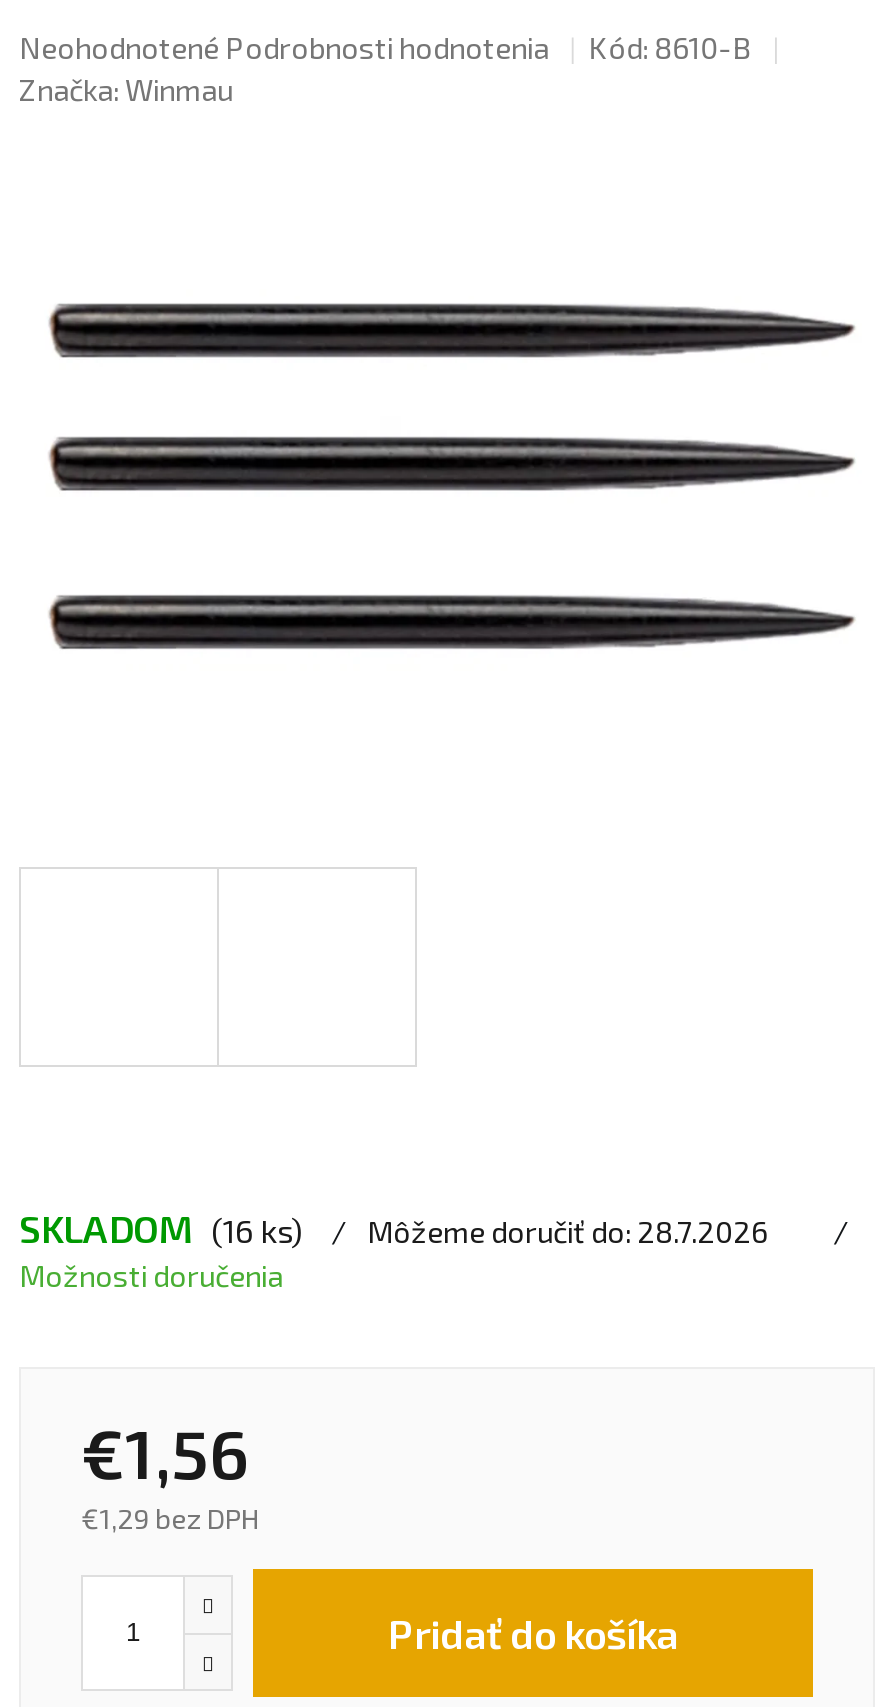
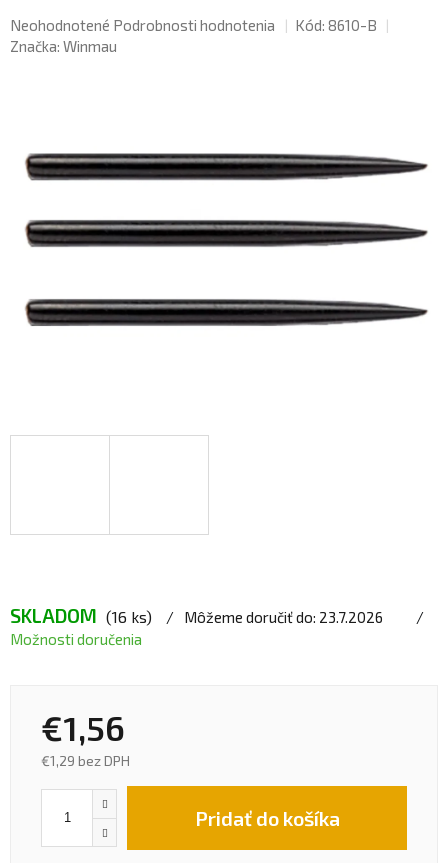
- Môžeme doručiť do: 28.7.2026
+ Môžeme doručiť do: 23.7.2026
